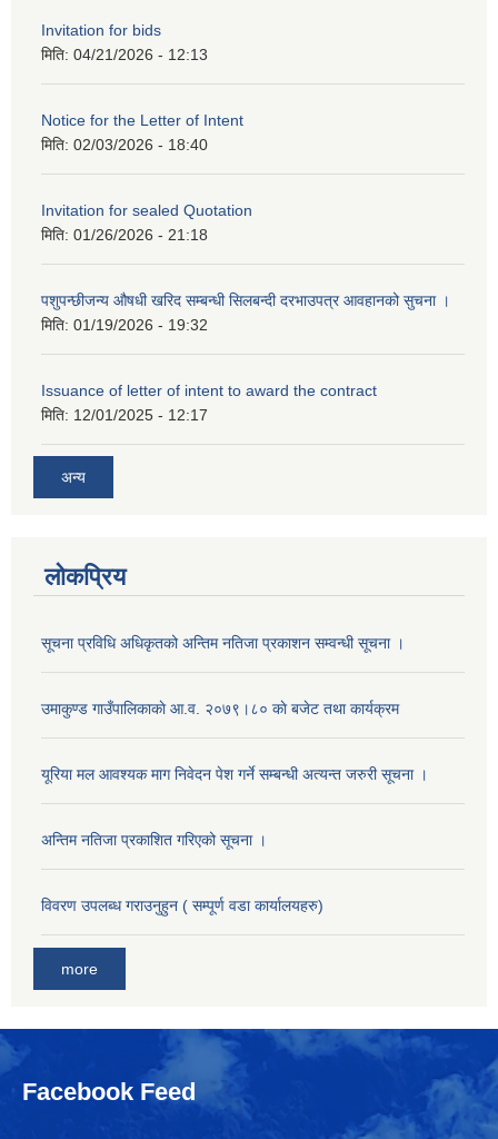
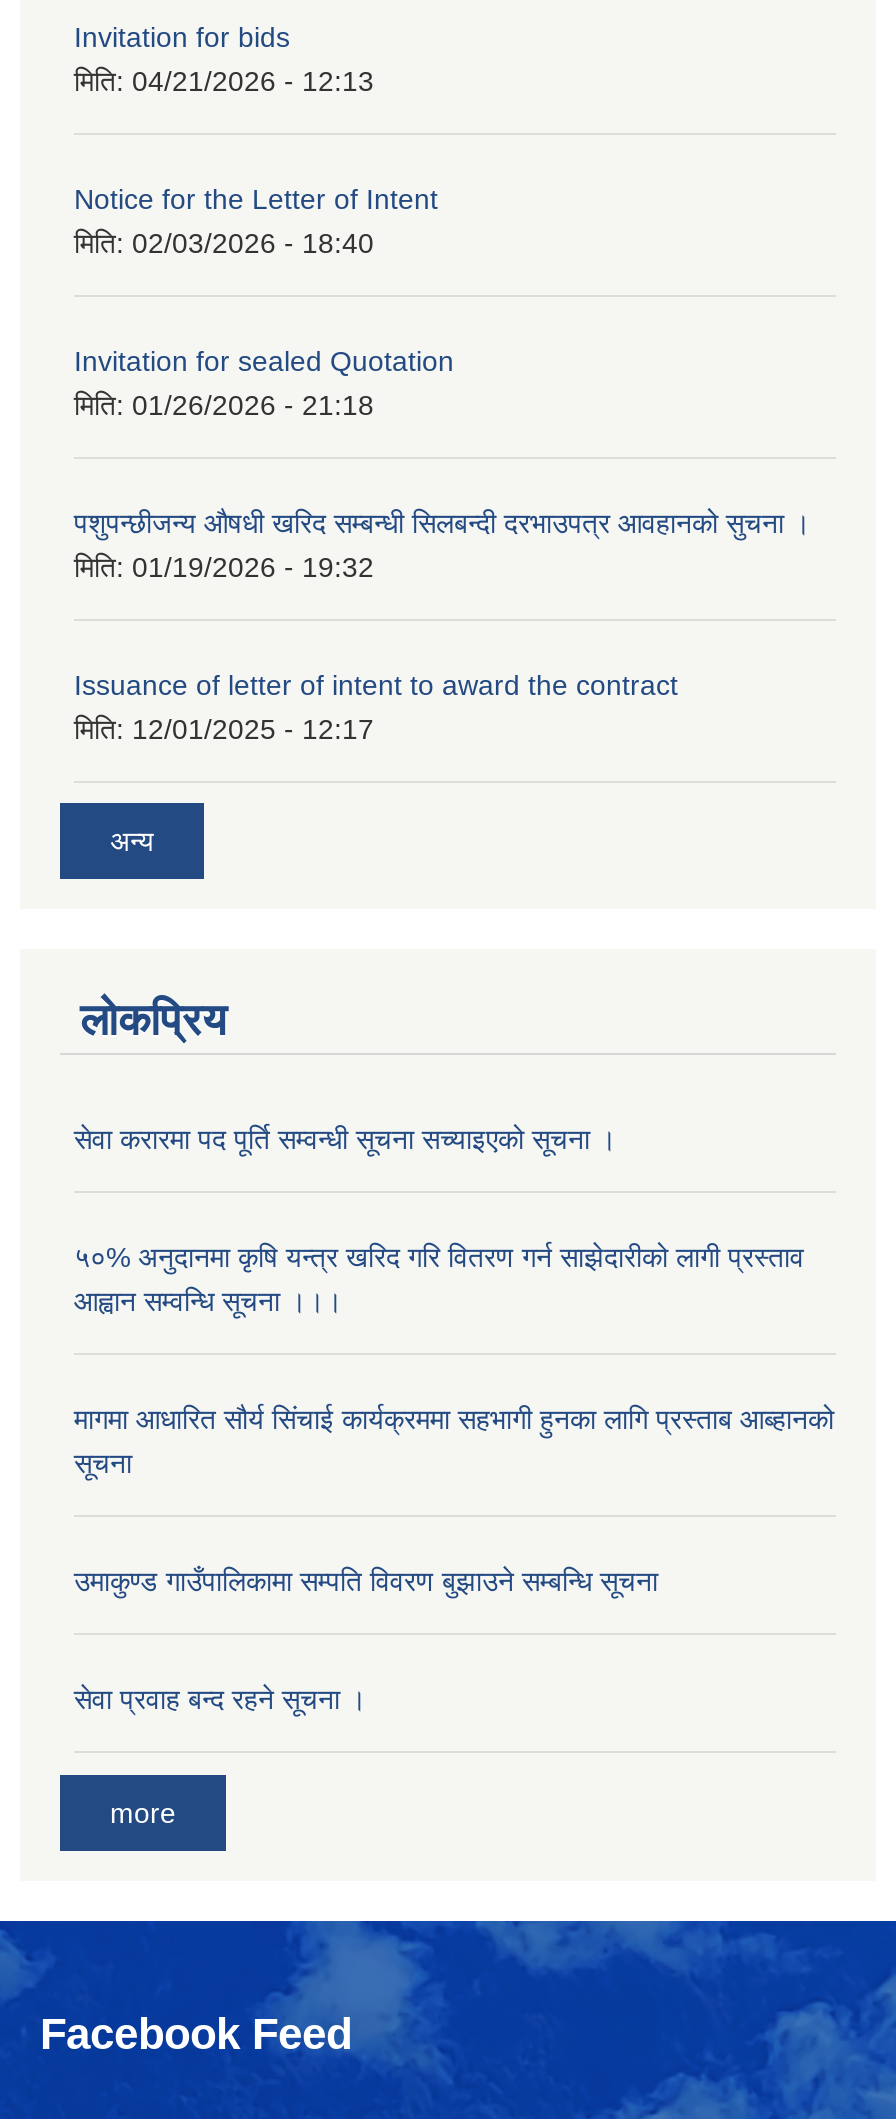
- सूचना प्रविधि अधिकृतको अन्तिम नतिजा प्रकाशन सम्वन्धी सूचना ।
+ सेवा करारमा पद पूर्ति सम्वन्धी सूचना सच्याइएको सूचना ।

- उमाकुण्ड गाउँपालिकाकाे आ.व. २०७९।८० काे बजेट तथा कार्यक्रम
+ ५०% अनुदानमा कृषि यन्त्र खरिद गरि वितरण गर्न साझेदारीको लागी प्रस्ताव
+ आह्वान सम्वन्धि सूचना ।।।

- यूरिया मल आवश्यक माग निवेदन पेश गर्ने सम्बन्धी अत्यन्त जरुरी सूचना ।
+ मागमा आधारित सौर्य सिंचाई कार्यक्रममा सहभागी हुनका लागि प्रस्ताब आब्हानको
+ सूचना

- अन्तिम नतिजा प्रकाशित गरिएको सूचना ।
+ उमाकुण्ड गाउँपालिकामा सम्पति विवरण बुझाउने सम्बन्धि सूचना

- विवरण उपलब्ध गराउनुहुन ( सम्पूर्ण वडा कार्यालयहरु)
+ सेवा प्रवाह बन्द रहने सूचना ।
